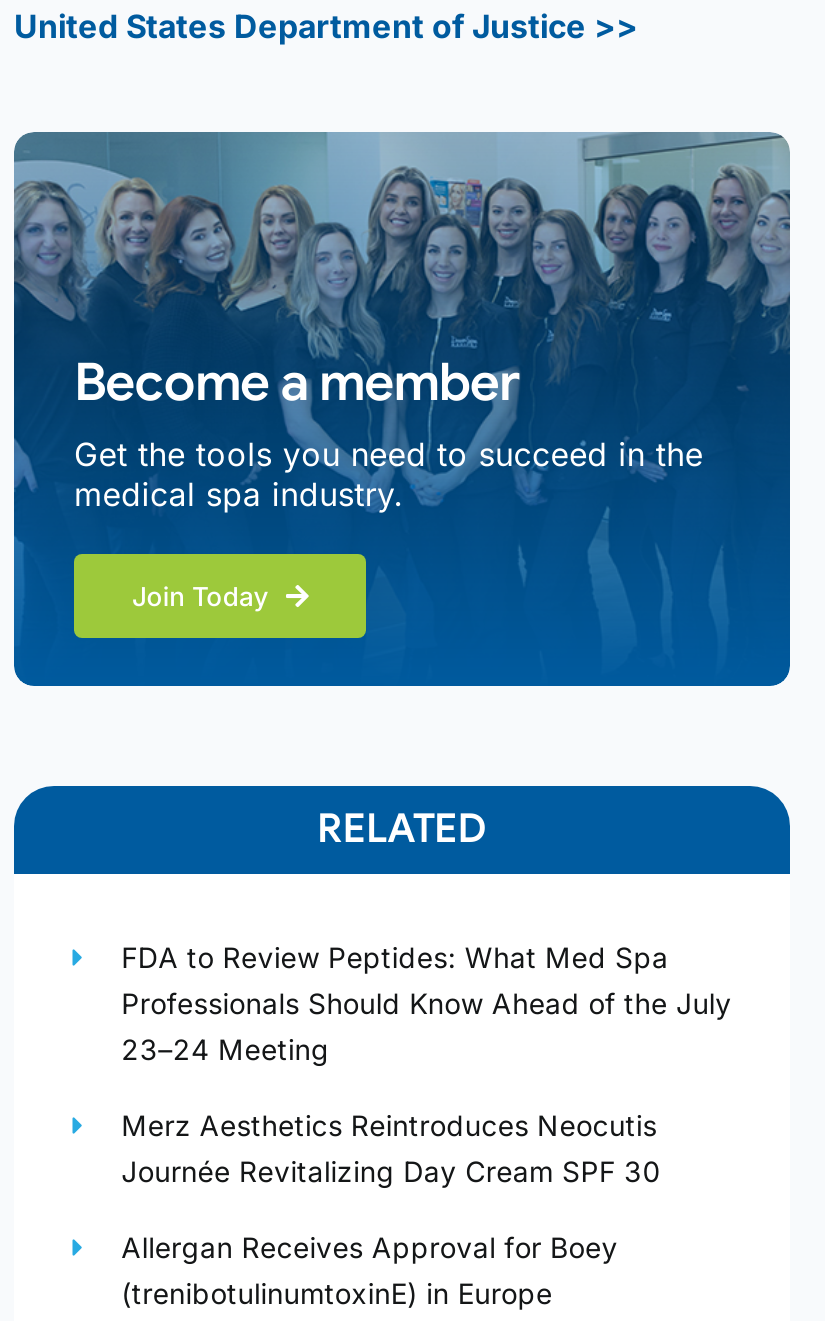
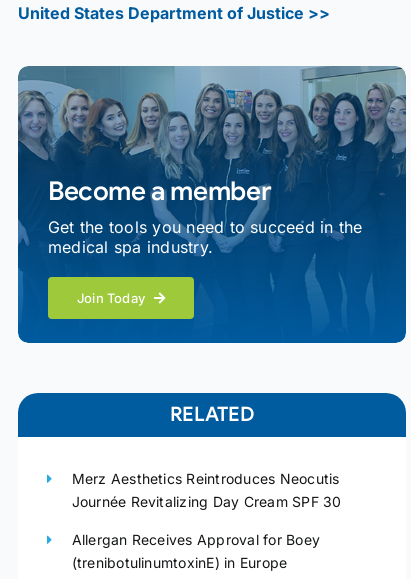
- FDA to Review Peptides: What Med Spa
- Professionals Should Know Ahead of the July
- 23–24 Meeting
